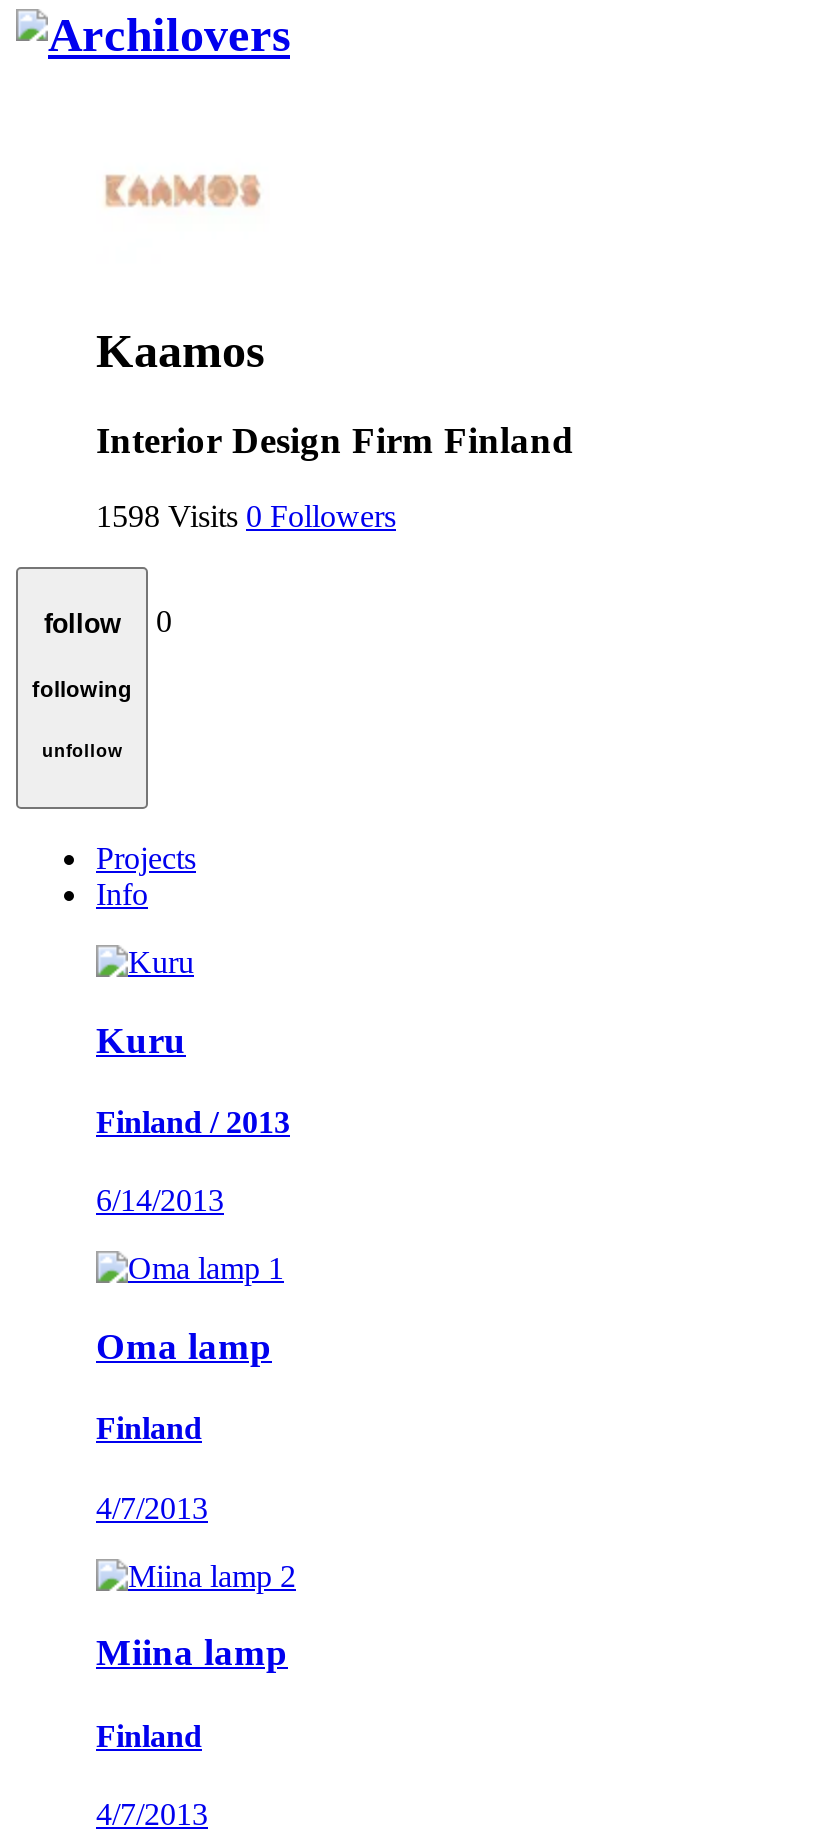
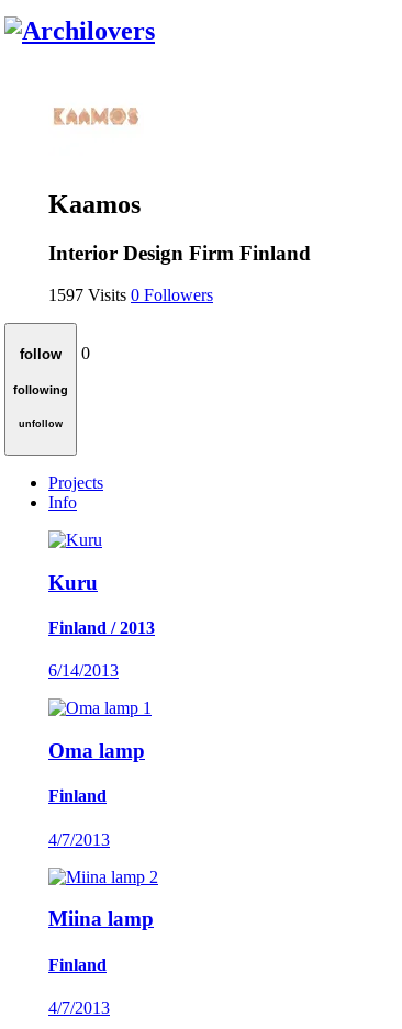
- 1598 Visits 0 Followers
+ 1597 Visits 0 Followers
